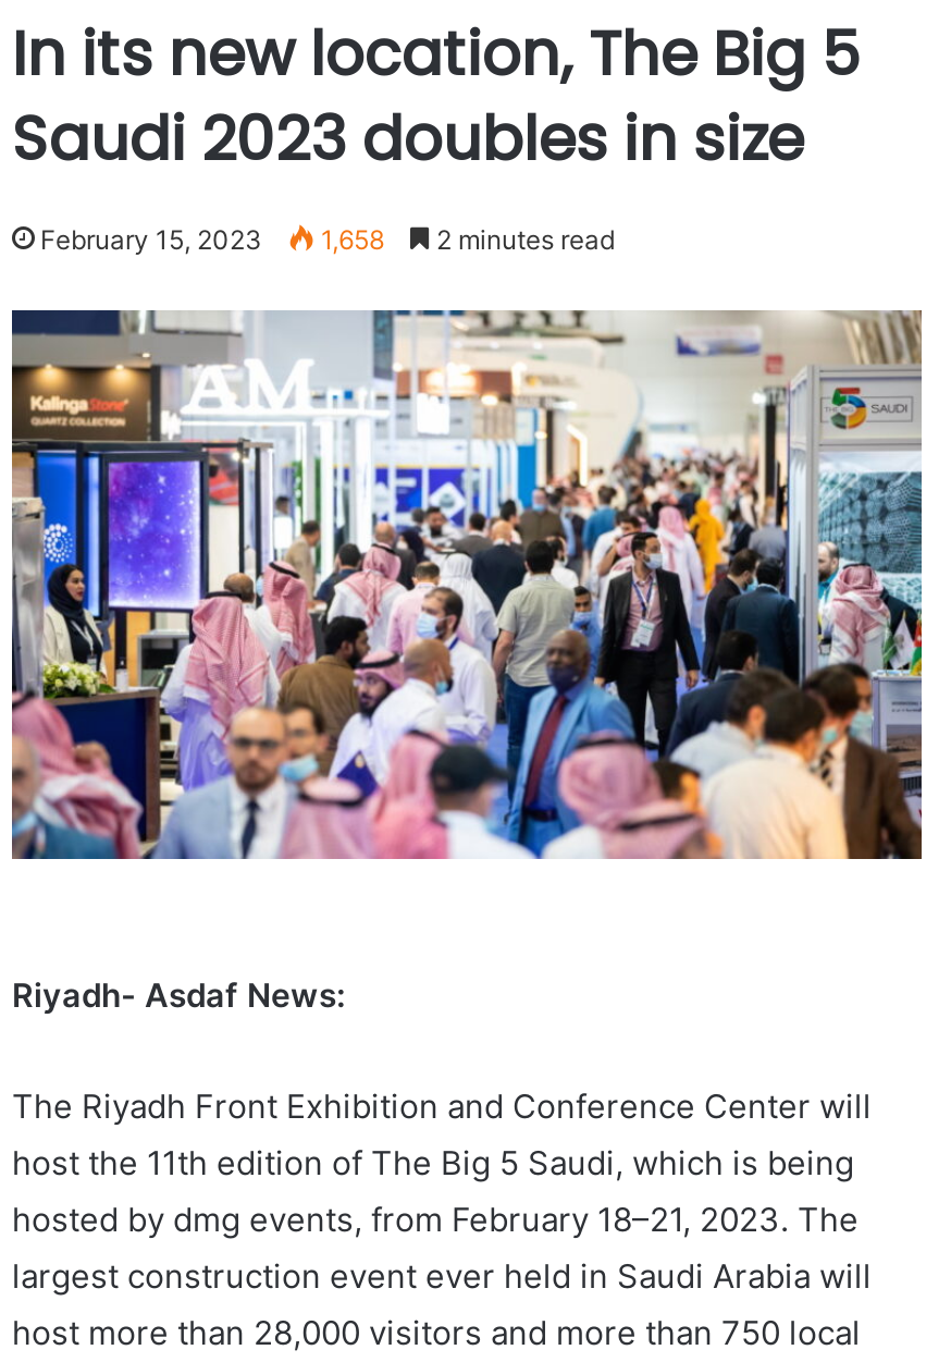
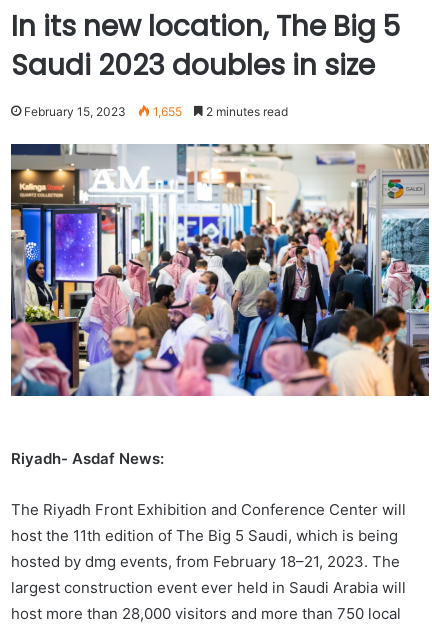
- February 15, 2023 1,658 2 minutes read
+ February 15, 2023 1,655 2 minutes read
